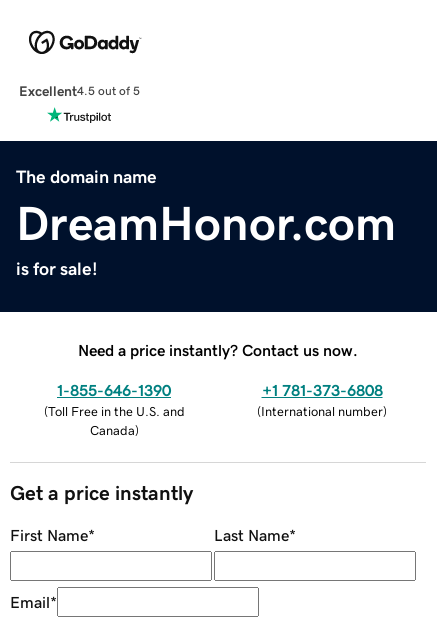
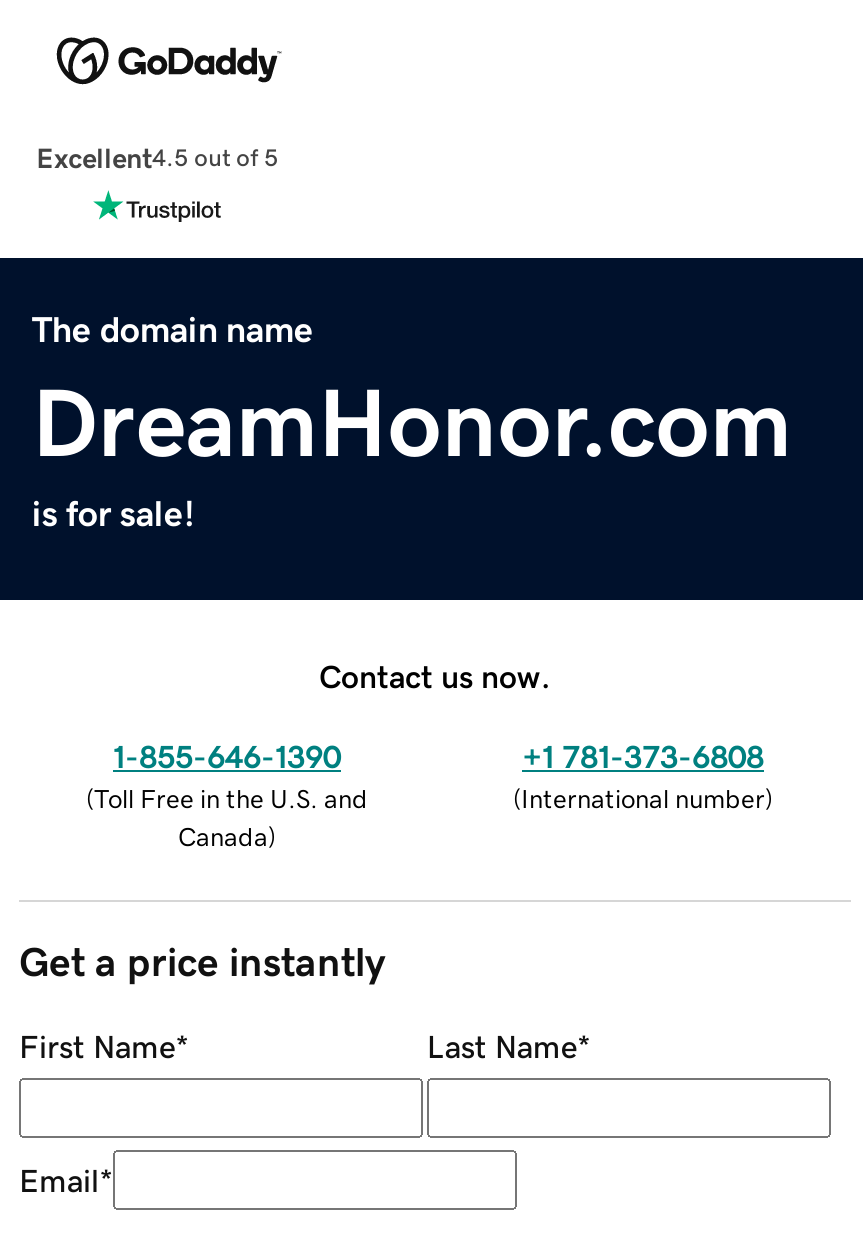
- Need a price instantly? Contact us now.
+ Contact us now.
